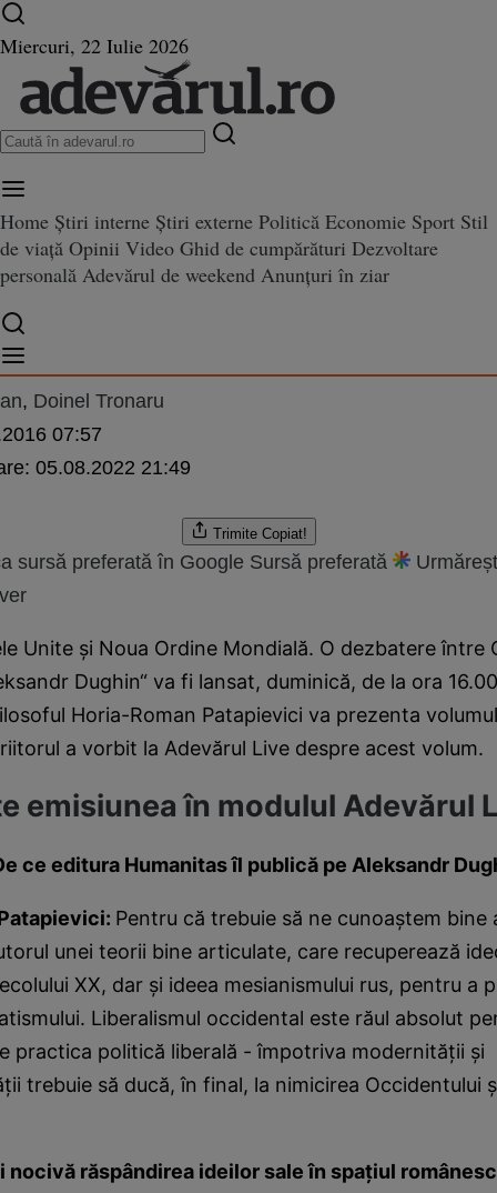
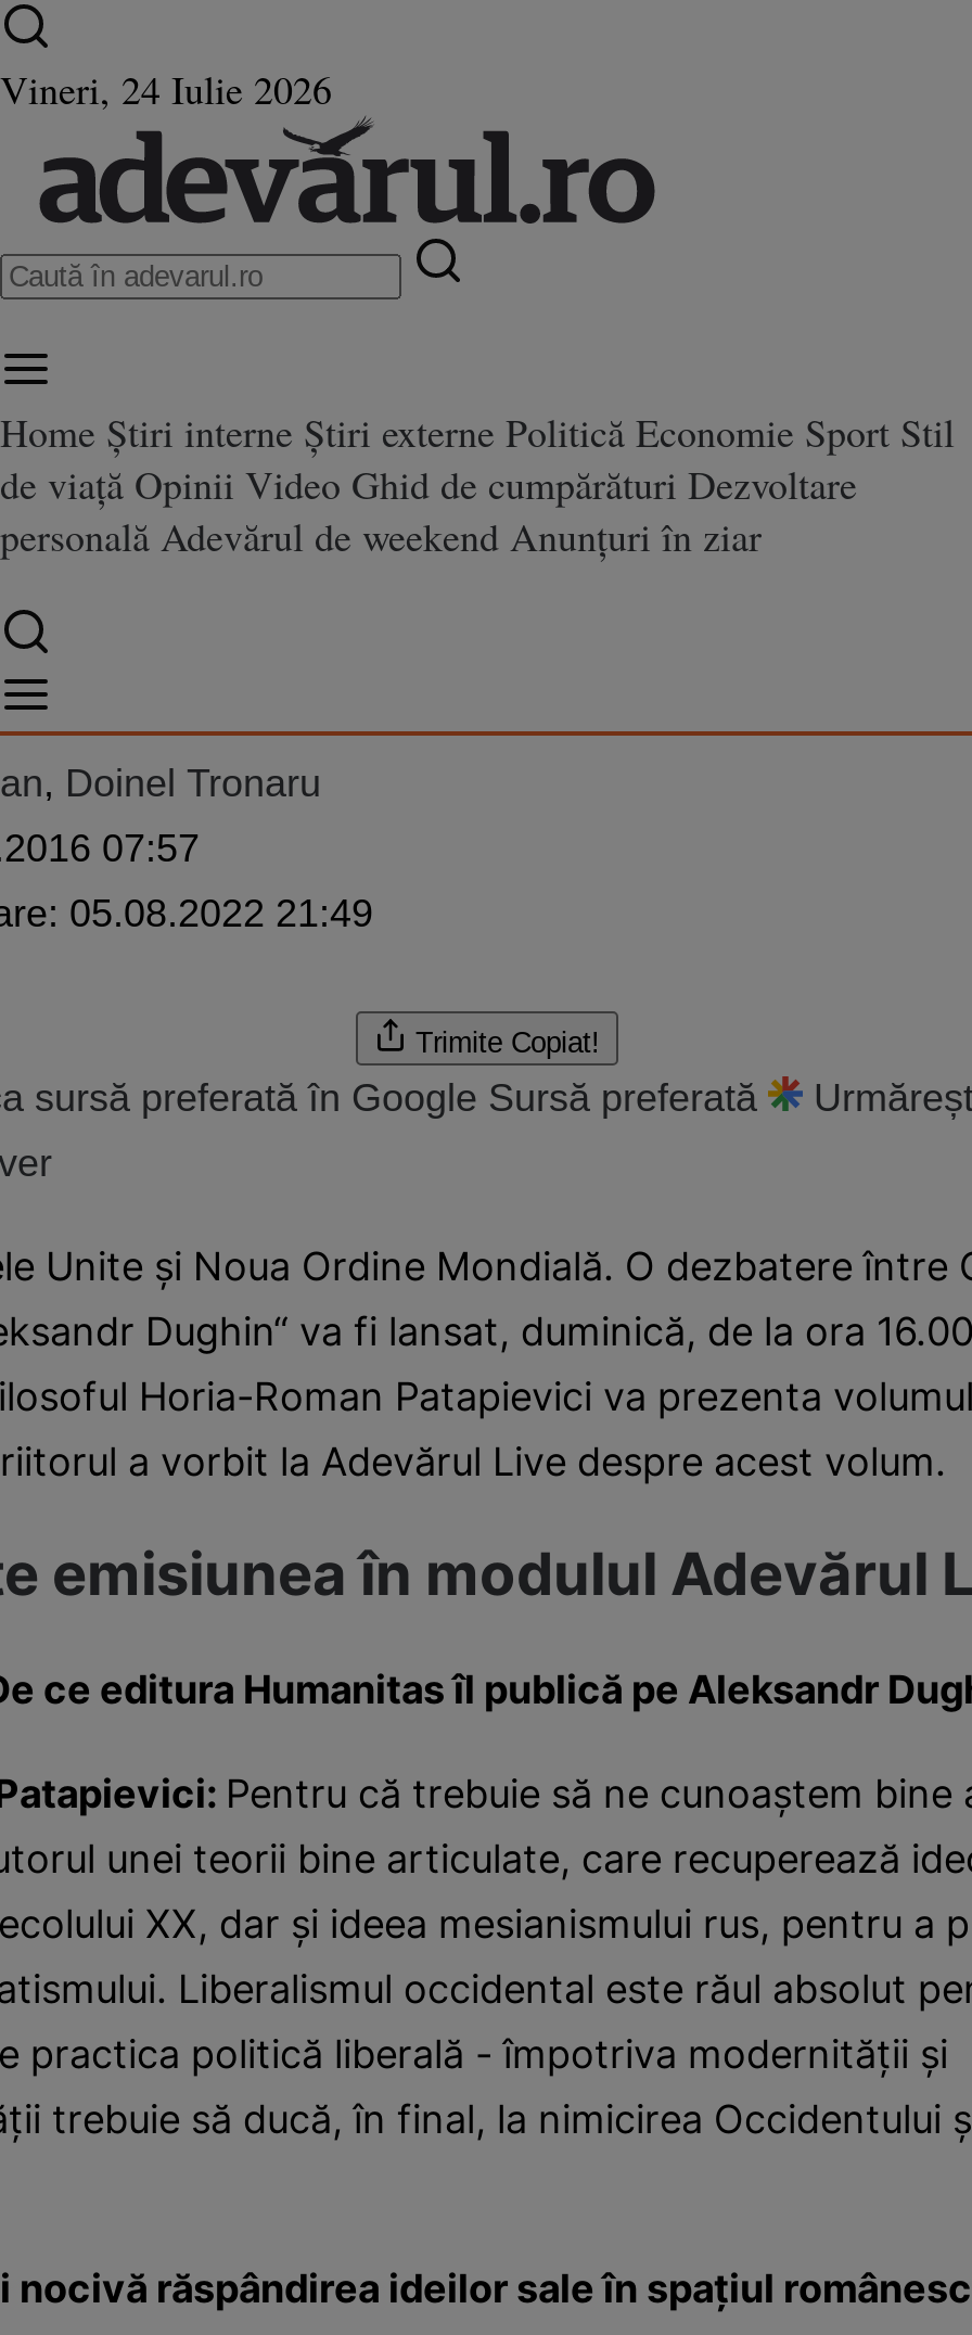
- Miercuri, 22 Iulie 2026
+ Vineri, 24 Iulie 2026
